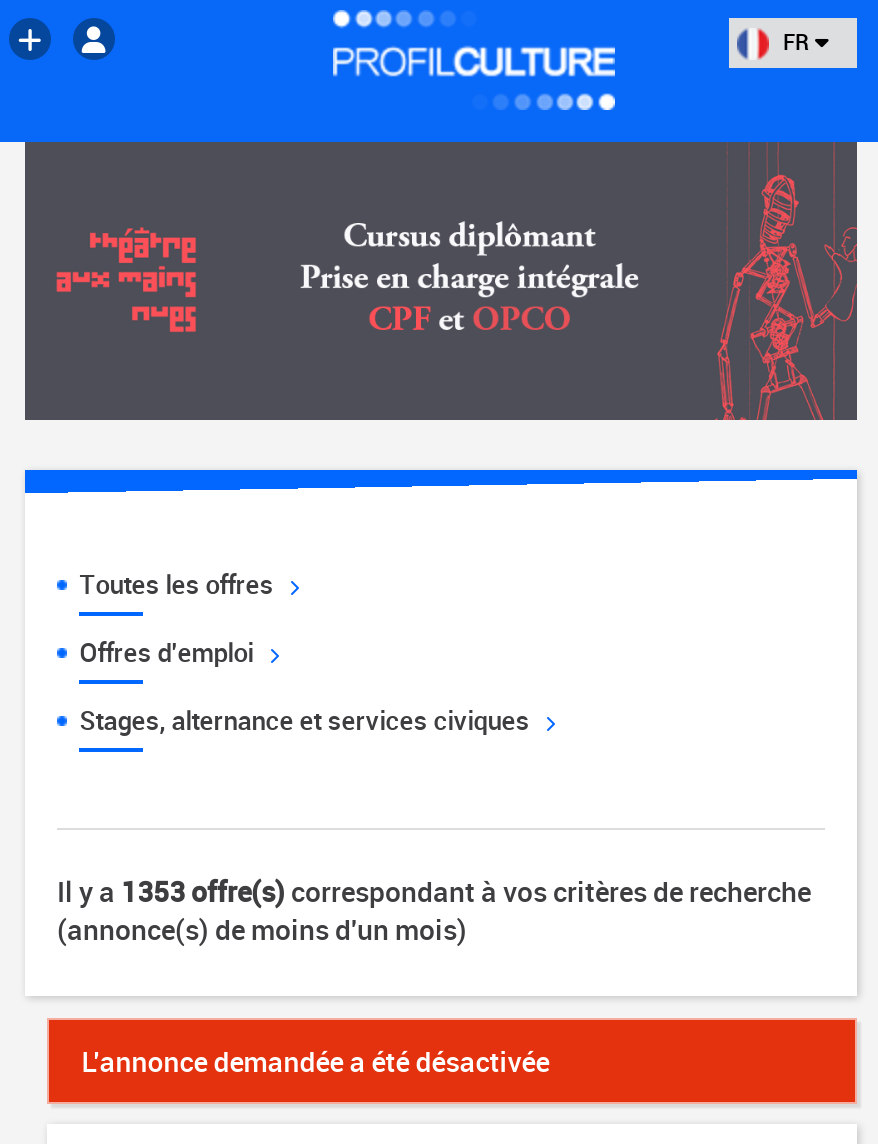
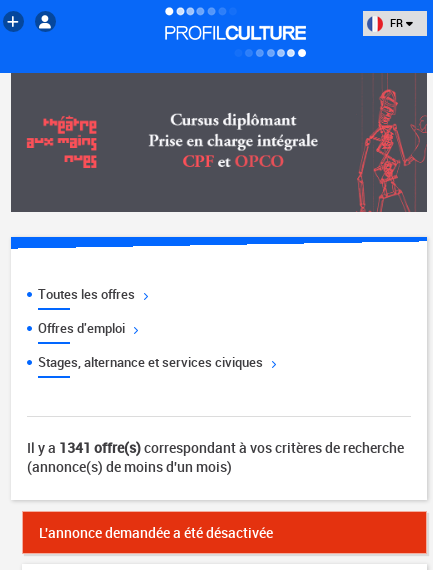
- Il y a 1353 offre(s) correspondant à vos critères de recherche
+ Il y a 1341 offre(s) correspondant à vos critères de recherche
